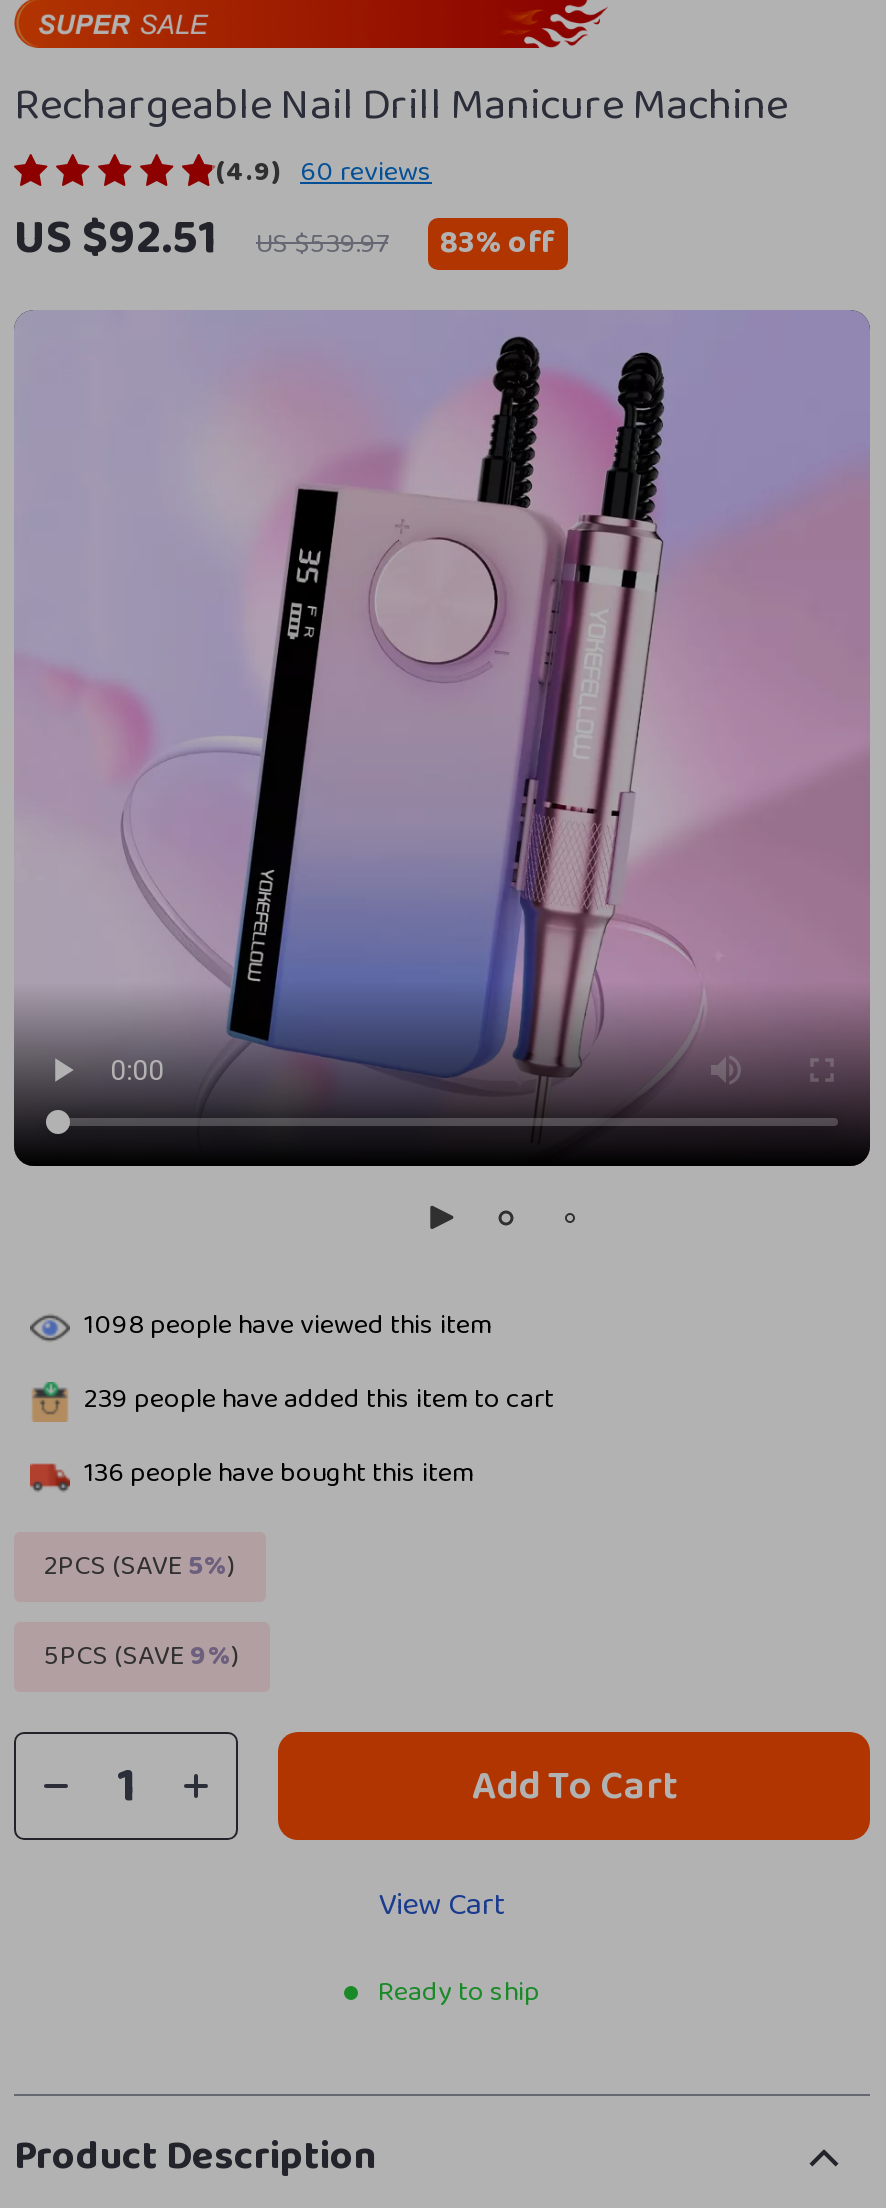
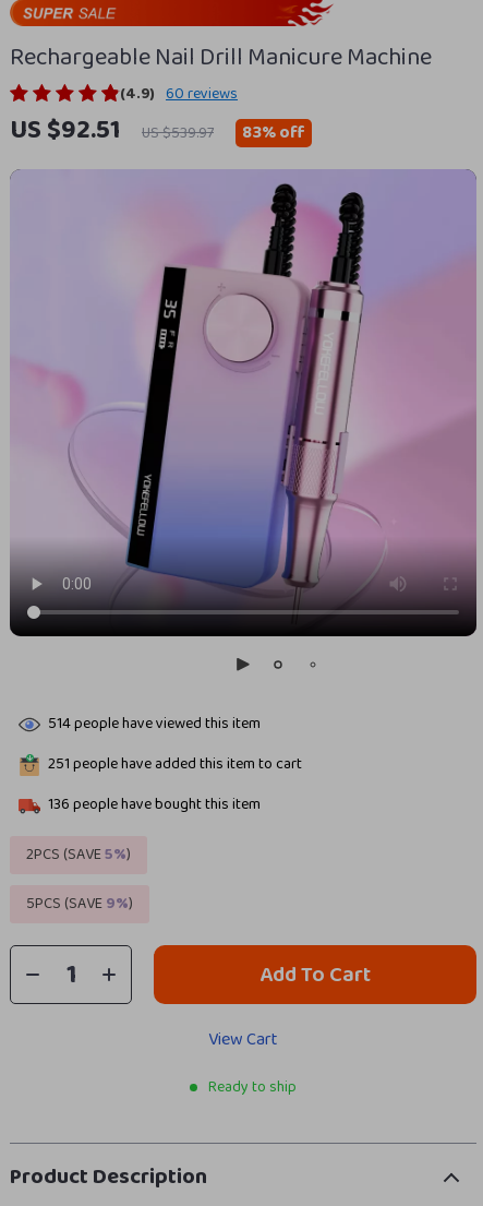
- 1098 people have viewed this item
+ 514 people have viewed this item

- 239 people have added this item to cart
+ 251 people have added this item to cart
